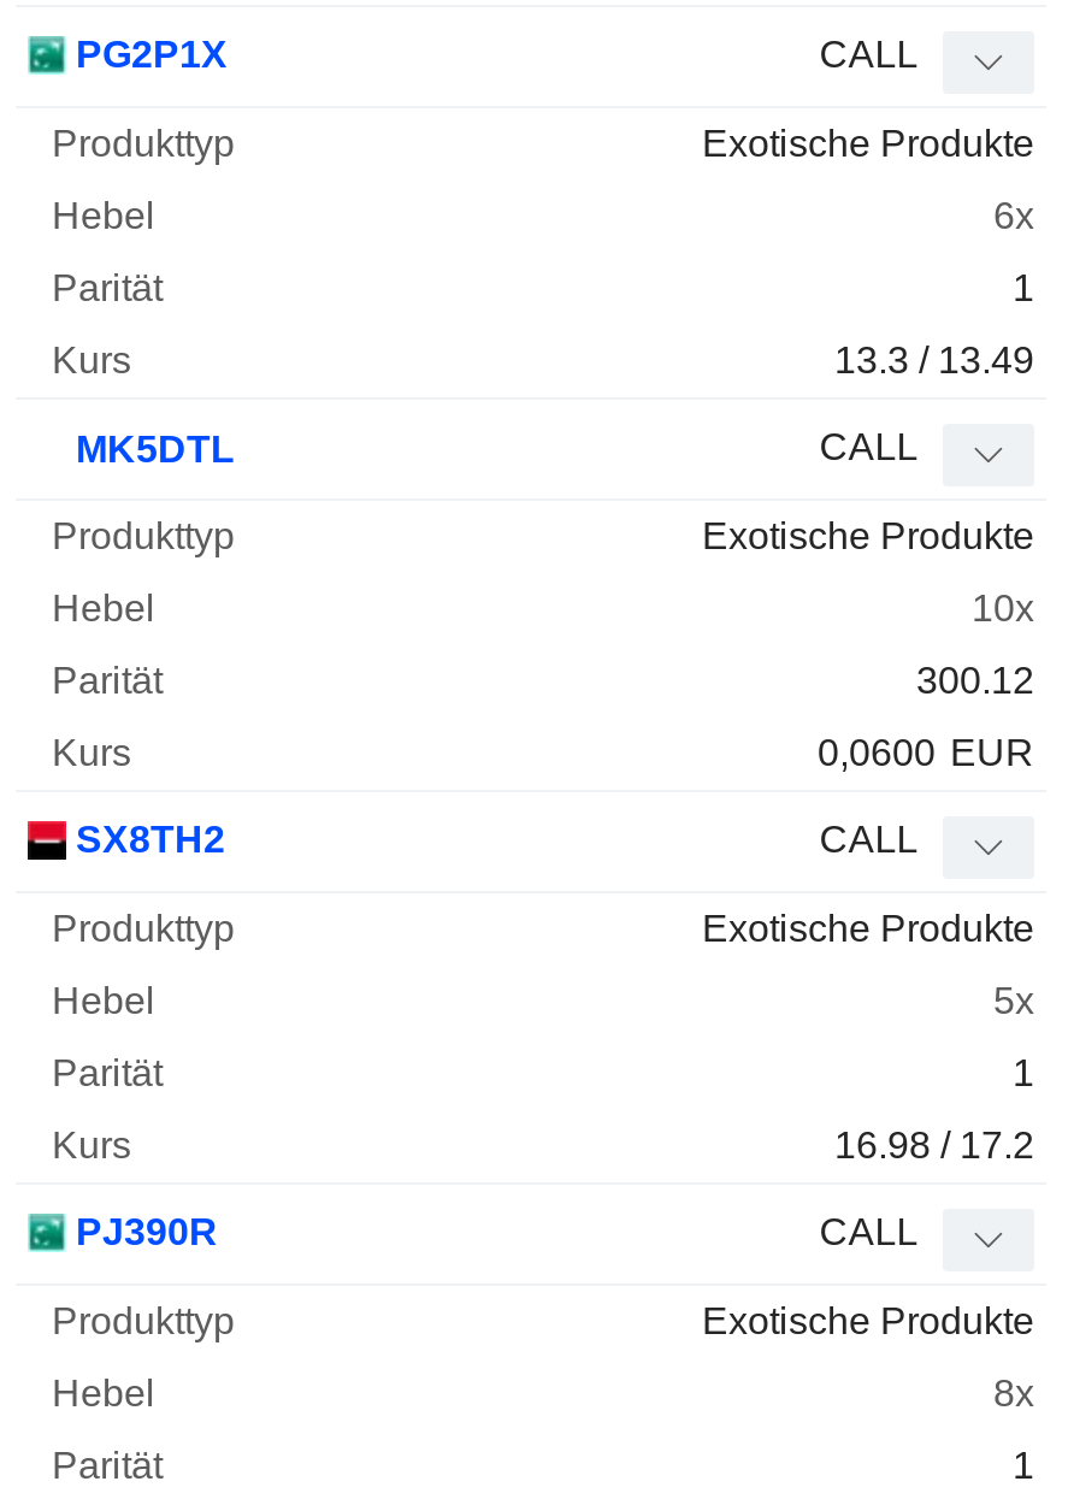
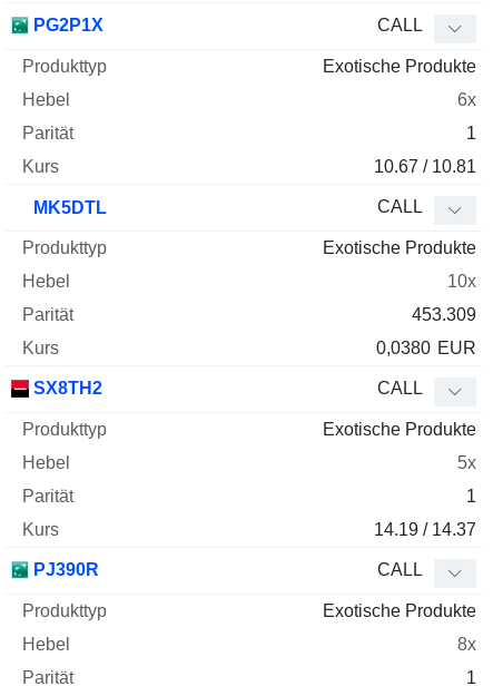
- 13.3 / 13.49
+ 10.67 / 10.81

- 300.12
+ 453.309

- 0,0600 EUR
+ 0,0380 EUR

- 16.98 / 17.2
+ 14.19 / 14.37
